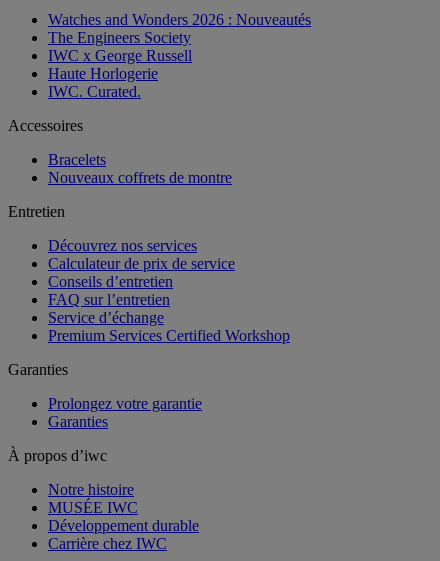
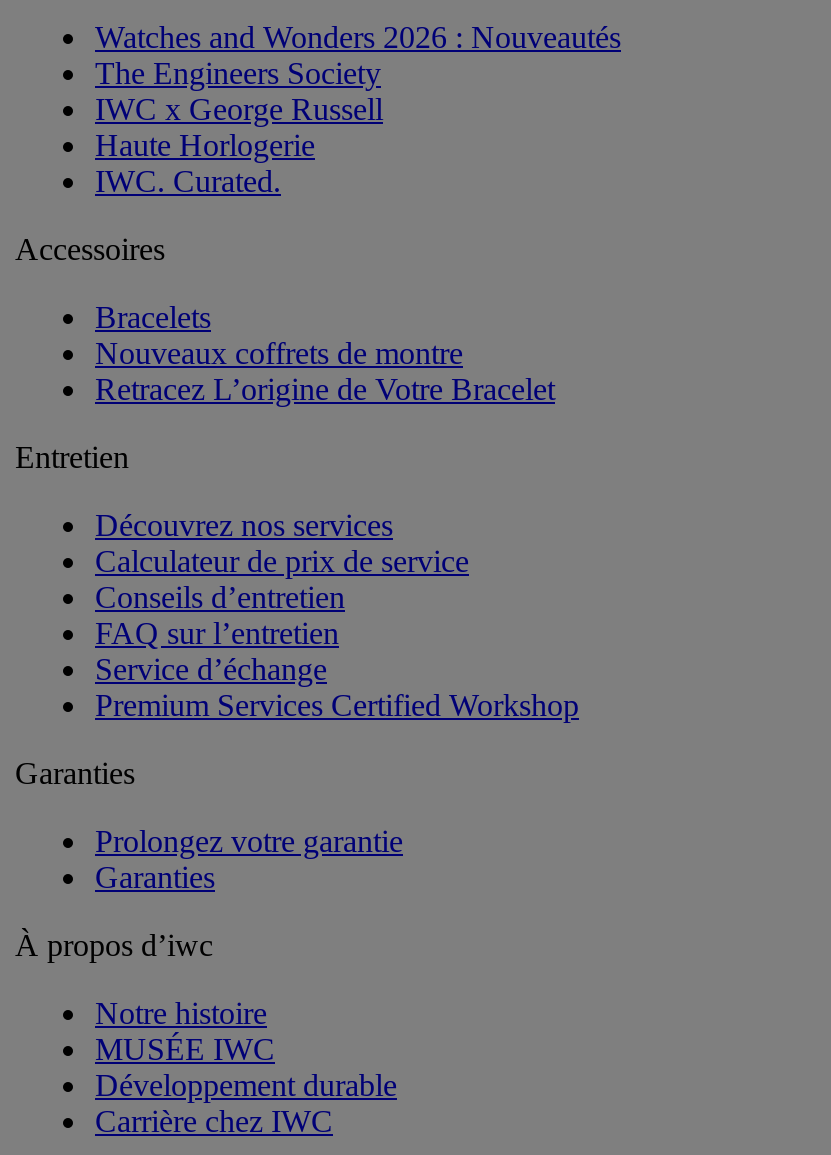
+ Retracez L’origine de Votre Bracelet
